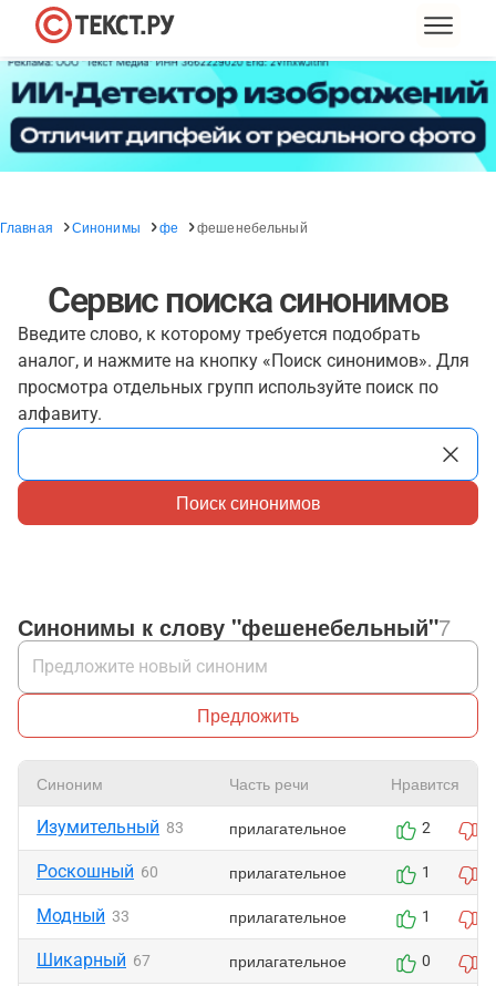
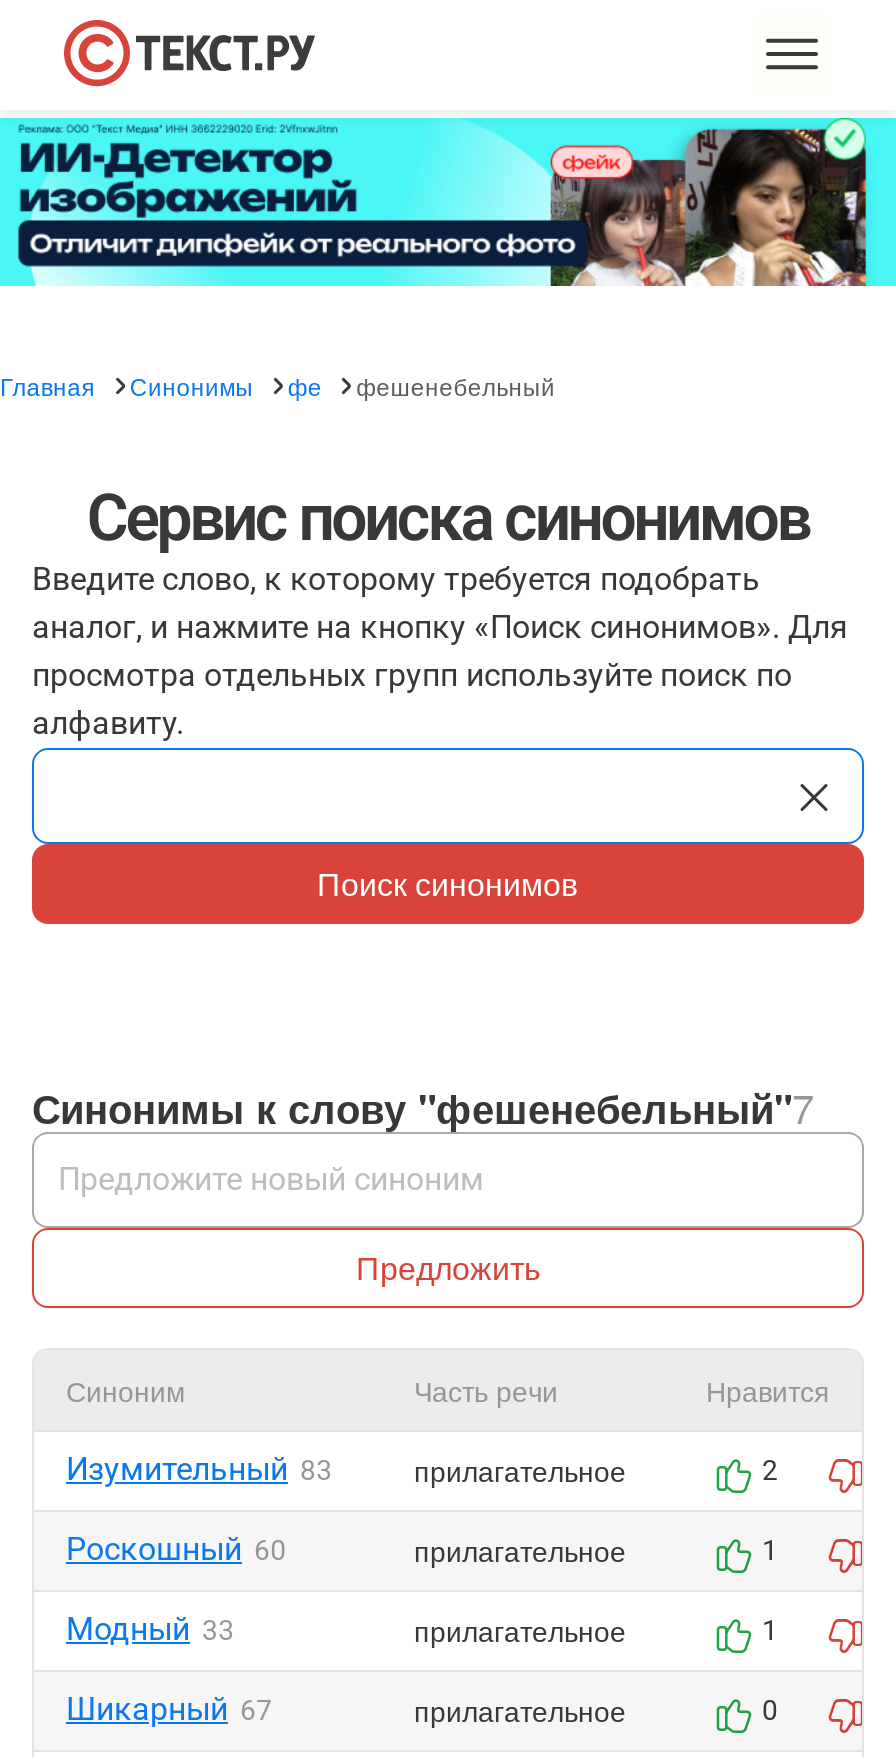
- [image]
+ [image]
